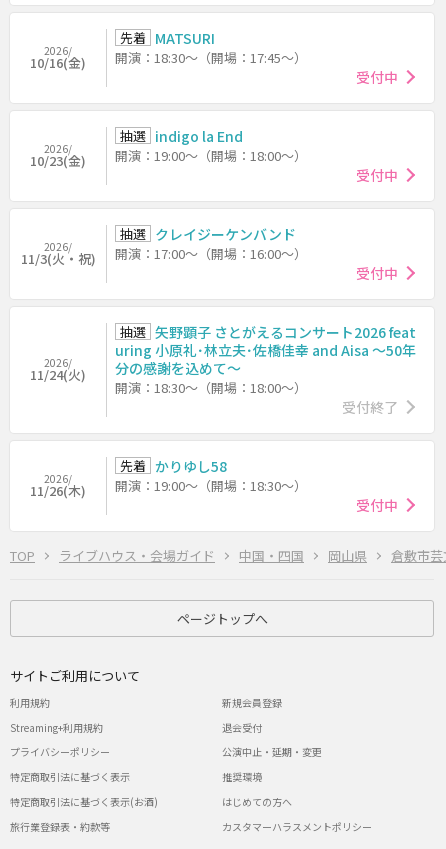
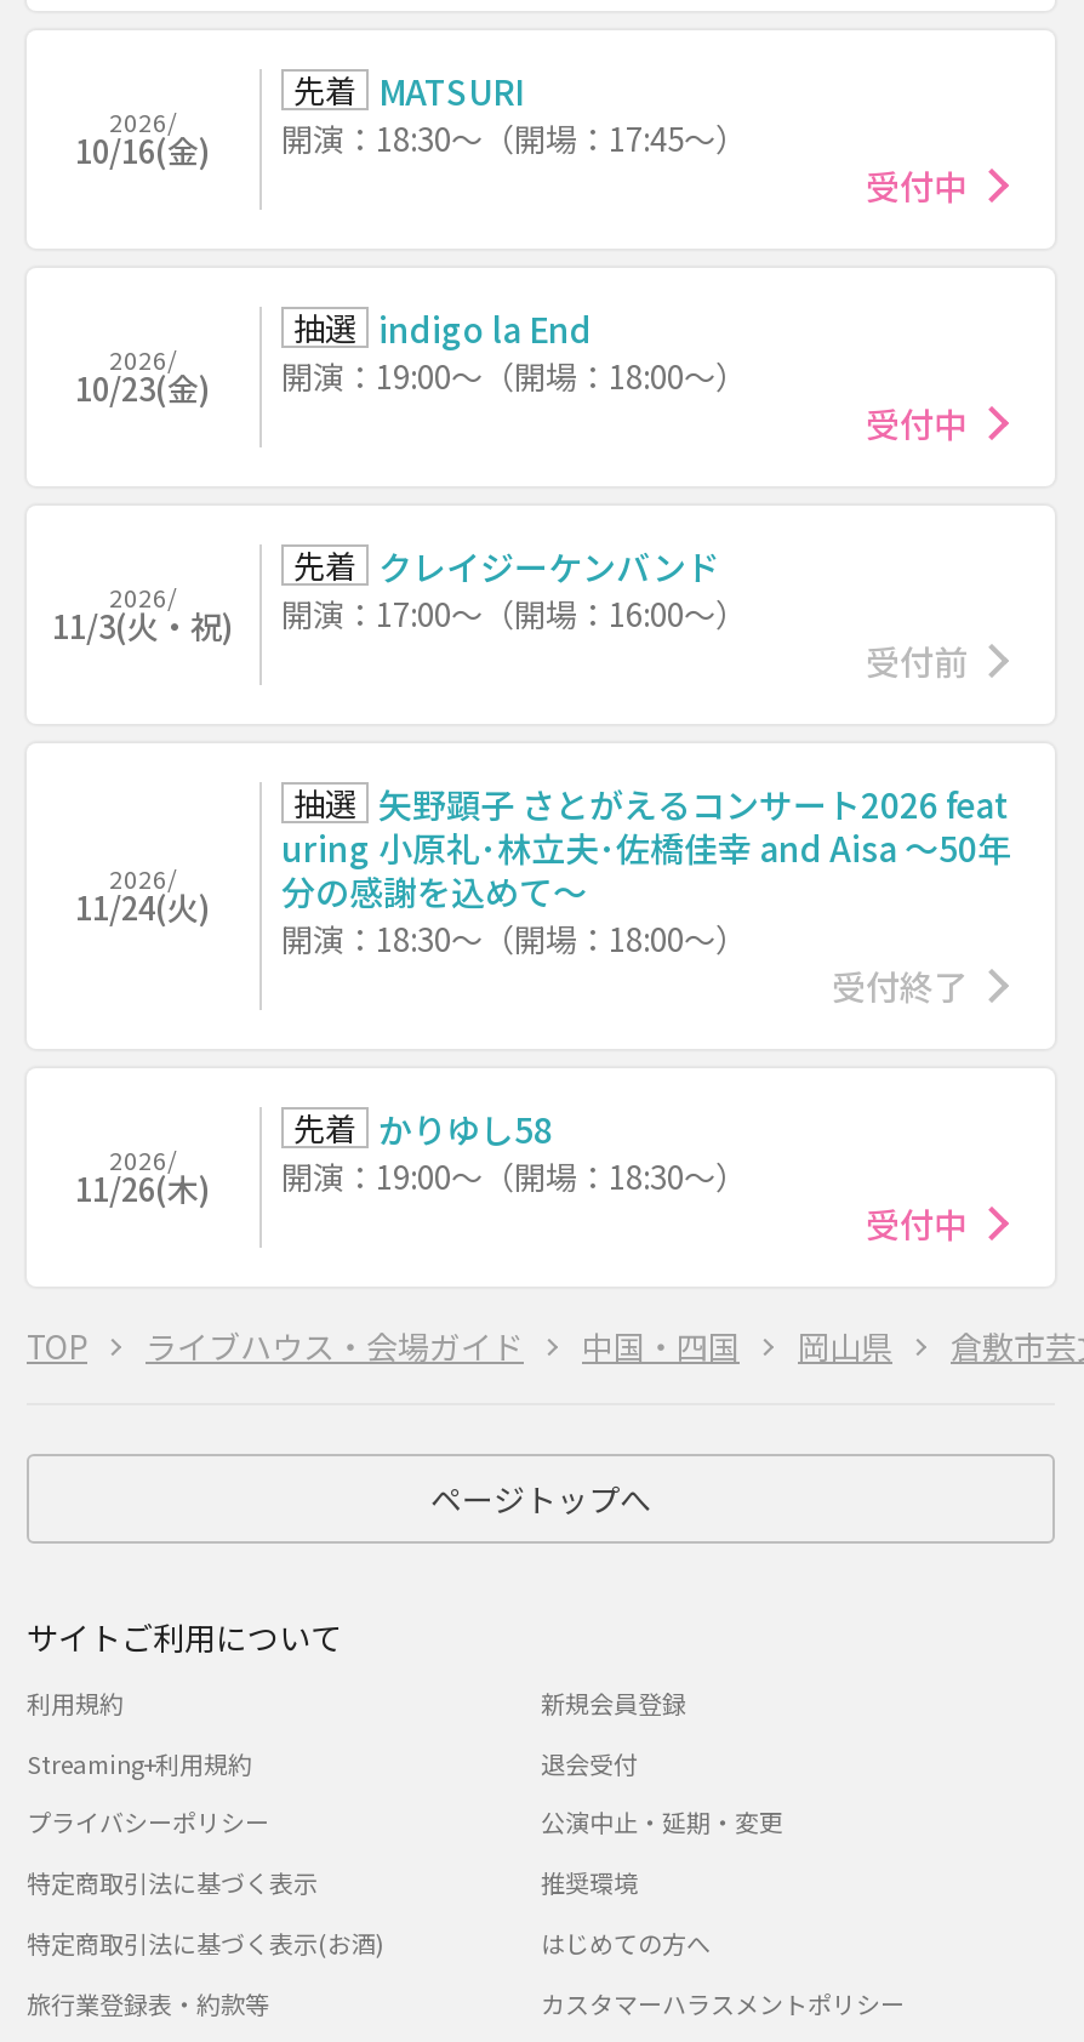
- 抽選 クレイジーケンバンド
+ 先着 クレイジーケンバンド

- 受付中
+ 受付前
